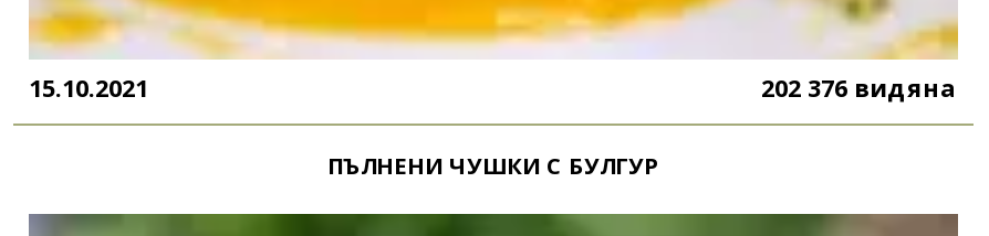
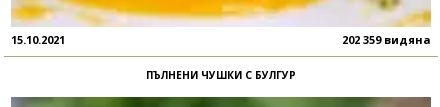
- 202 376 видяна
+ 202 359 видяна
